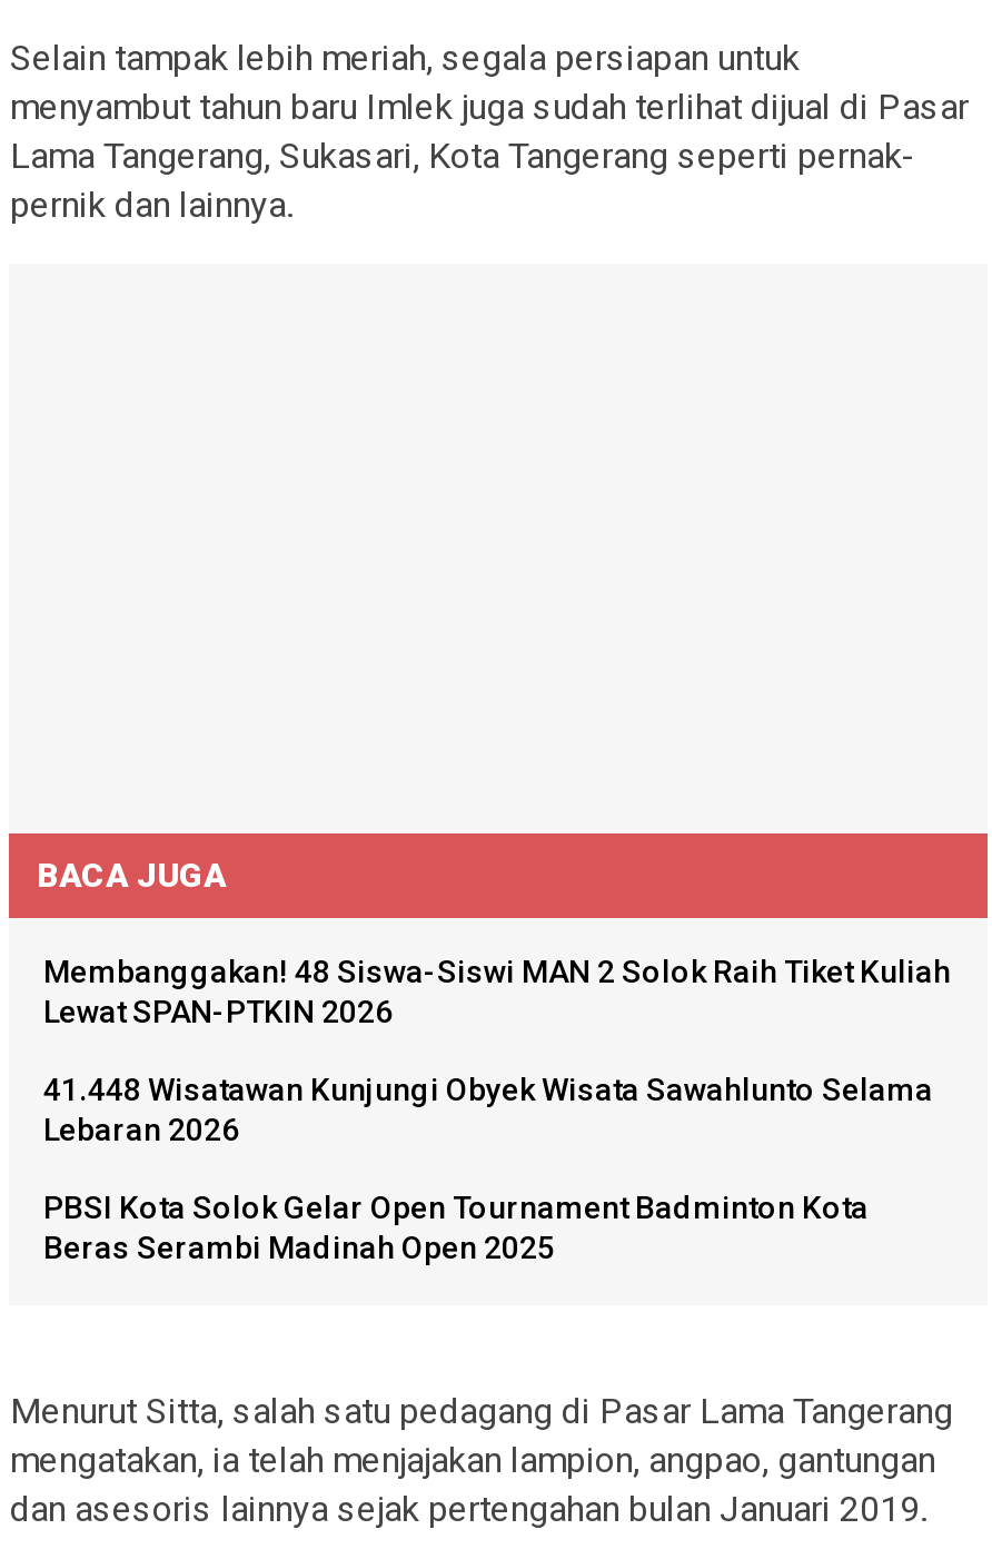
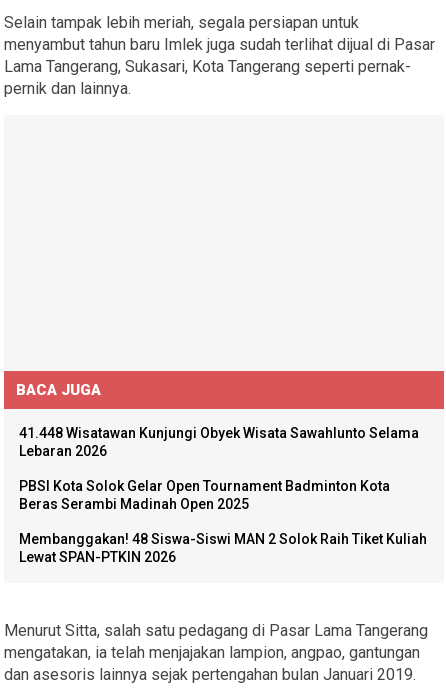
moved down: Membanggakan! 48 Siswa-Siswi MAN 2 Solok Raih Tiket Kuliah | Lewat SPAN-PTKIN 2026

moved up: 41.448 Wisatawan Kunjungi Obyek Wisata Sawahlunto Selama | Lebaran 2026 | PBSI Kota Solok Gelar Open Tournament Badminton Kota | Beras Serambi Madinah Open 2025
